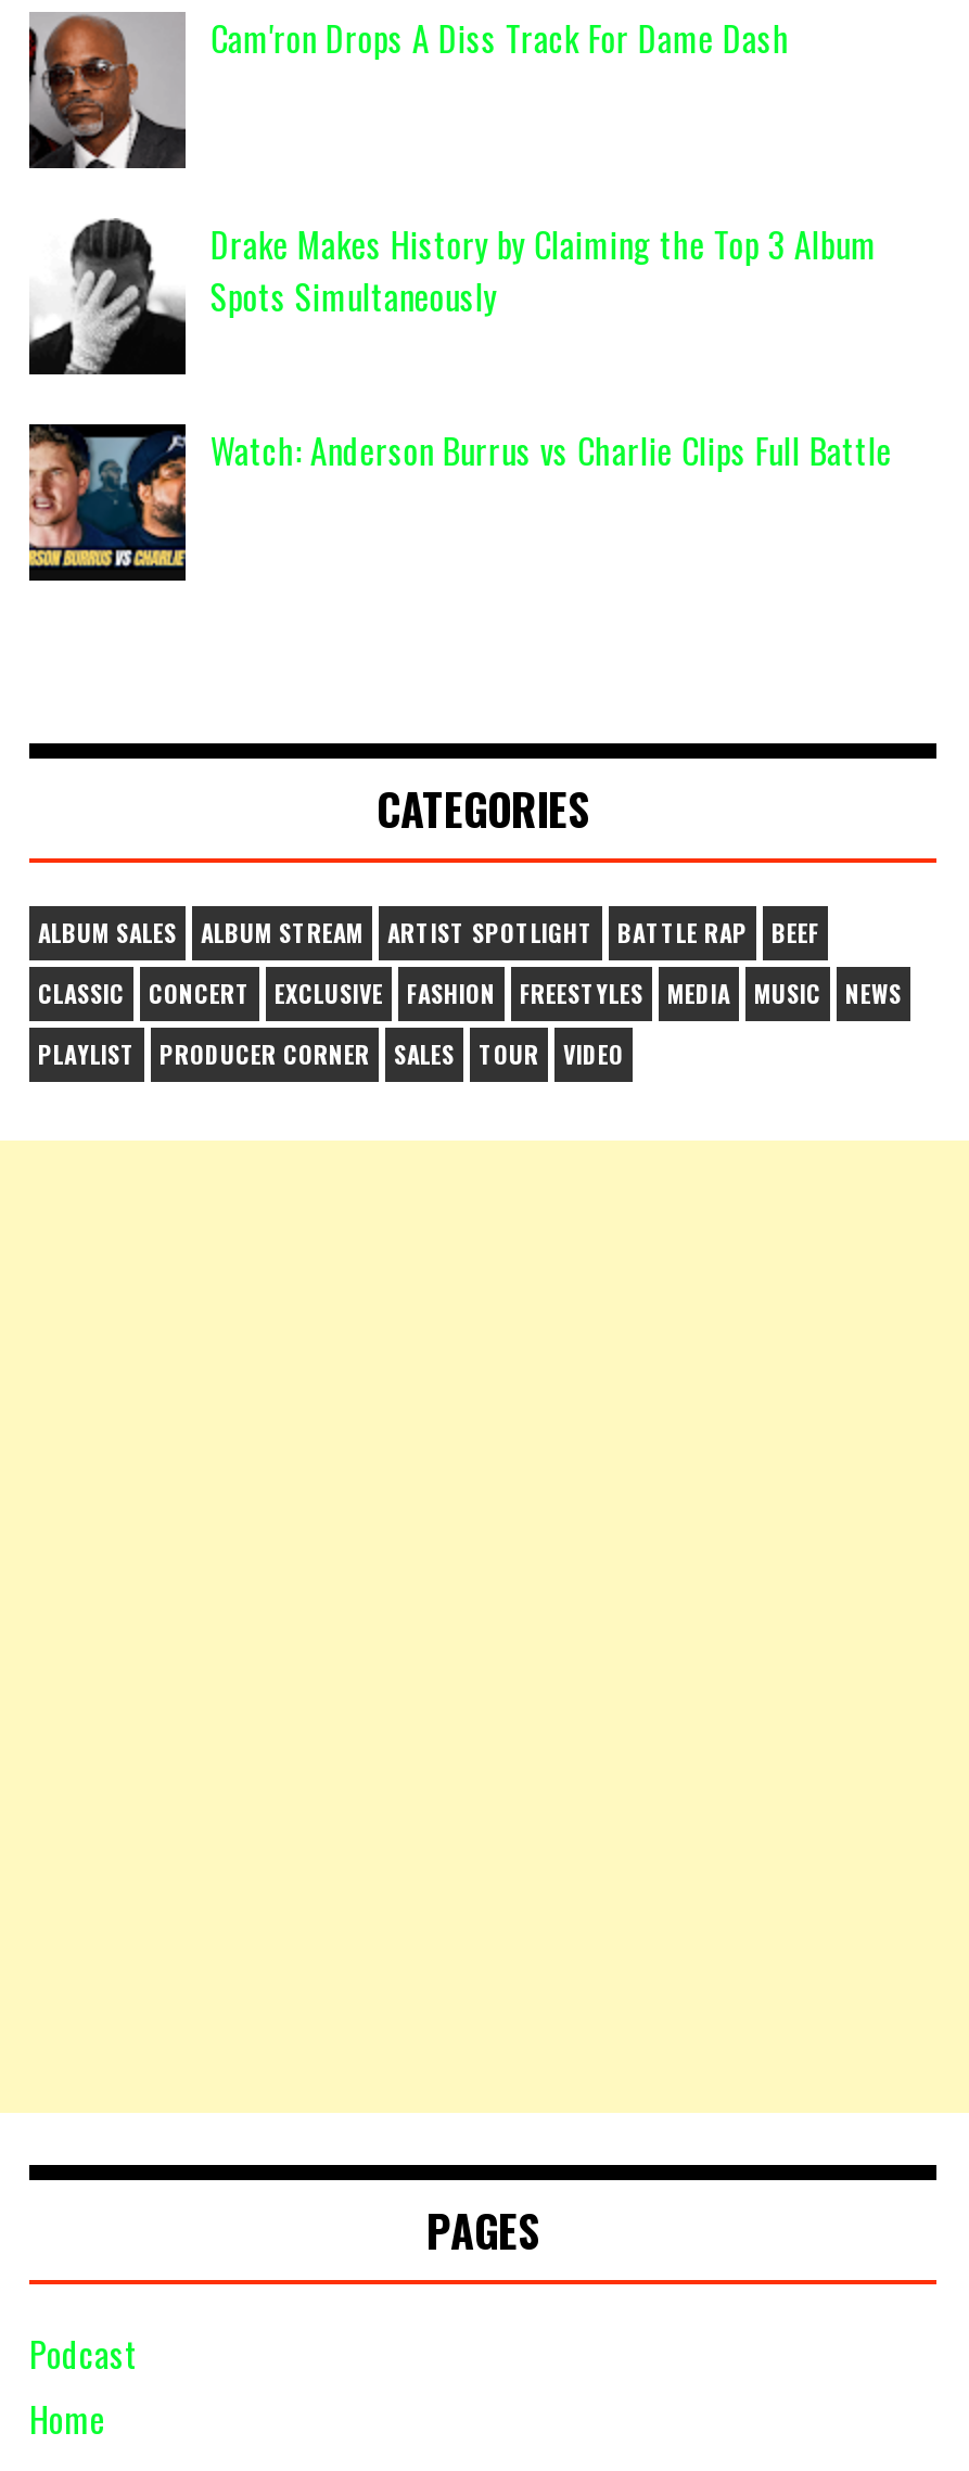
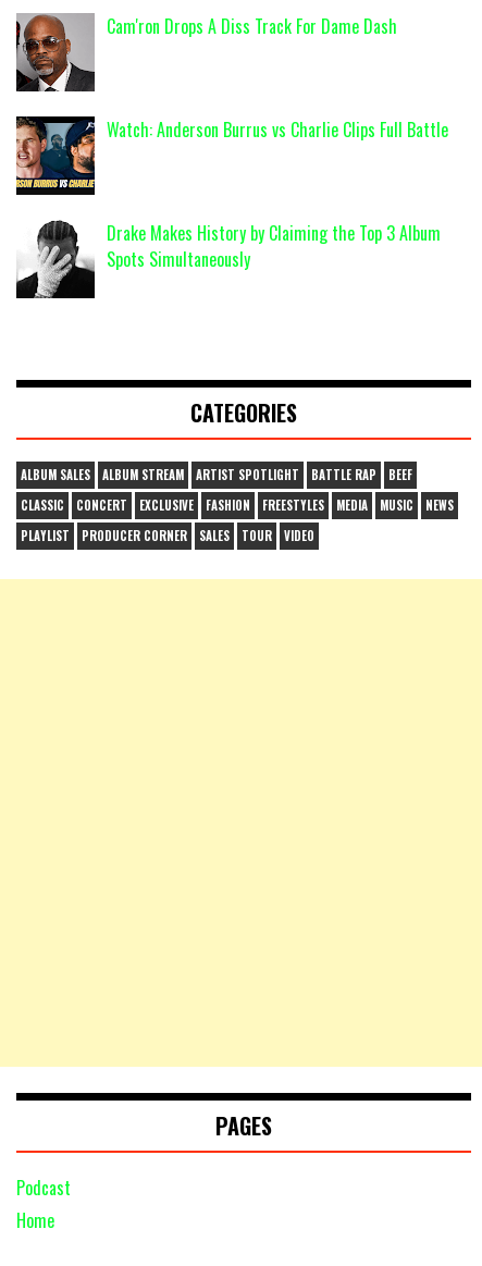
moved down: Drake Makes History by Claiming the Top 3 Album | Spots Simultaneously

moved up: [image] | Watch: Anderson Burrus vs Charlie Clips Full Battle
